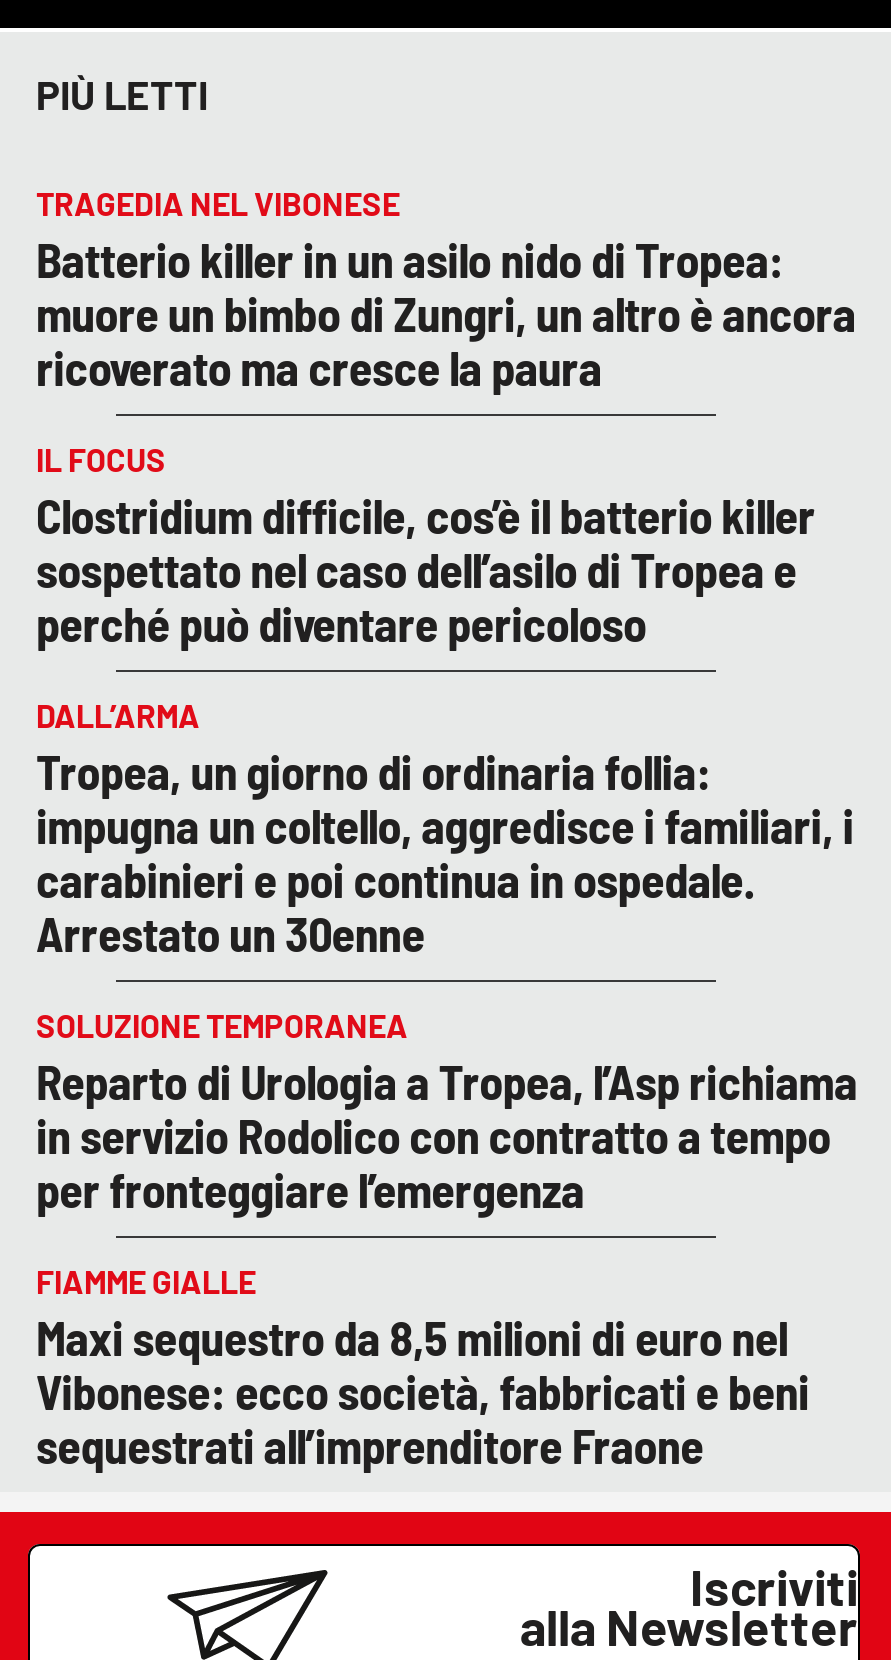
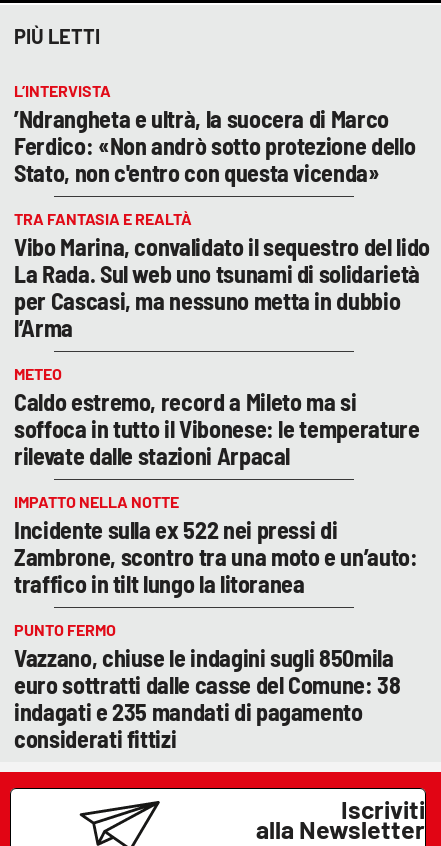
- TRAGEDIA NEL VIBONESE
- Batterio killer in un asilo nido di Tropea:
- muore un bimbo di Zungri, un altro è ancora
- ricoverato ma cresce la paura
+ L’INTERVISTA
+ ’Ndrangheta e ultrà, la suocera di Marco
+ Ferdico: «Non andrò sotto protezione dello
+ Stato, non c'entro con questa vicenda»

- IL FOCUS
- Clostridium difficile, cos’è il batterio killer
- sospettato nel caso dell’asilo di Tropea e
- perché può diventare pericoloso
+ TRA FANTASIA E REALTÀ
+ Vibo Marina, convalidato il sequestro del lido
+ La Rada. Sul web uno tsunami di solidarietà
+ per Cascasi, ma nessuno metta in dubbio
+ l’Arma

- DALL’ARMA
- Tropea, un giorno di ordinaria follia:
- impugna un coltello, aggredisce i familiari, i
- carabinieri e poi continua in ospedale.
- Arrestato un 30enne
+ METEO
+ Caldo estremo, record a Mileto ma si
+ soffoca in tutto il Vibonese: le temperature
+ rilevate dalle stazioni Arpacal

- SOLUZIONE TEMPORANEA
- Reparto di Urologia a Tropea, l’Asp richiama
- in servizio Rodolico con contratto a tempo
- per fronteggiare l’emergenza
+ IMPATTO NELLA NOTTE
+ Incidente sulla ex 522 nei pressi di
+ Zambrone, scontro tra una moto e un’auto:
+ traffico in tilt lungo la litoranea

- FIAMME GIALLE
- Maxi sequestro da 8,5 milioni di euro nel
- Vibonese: ecco società, fabbricati e beni
- sequestrati all’imprenditore Fraone
+ PUNTO FERMO
+ Vazzano, chiuse le indagini sugli 850mila
+ euro sottratti dalle casse del Comune: 38
+ indagati e 235 mandati di pagamento
+ considerati fittizi
